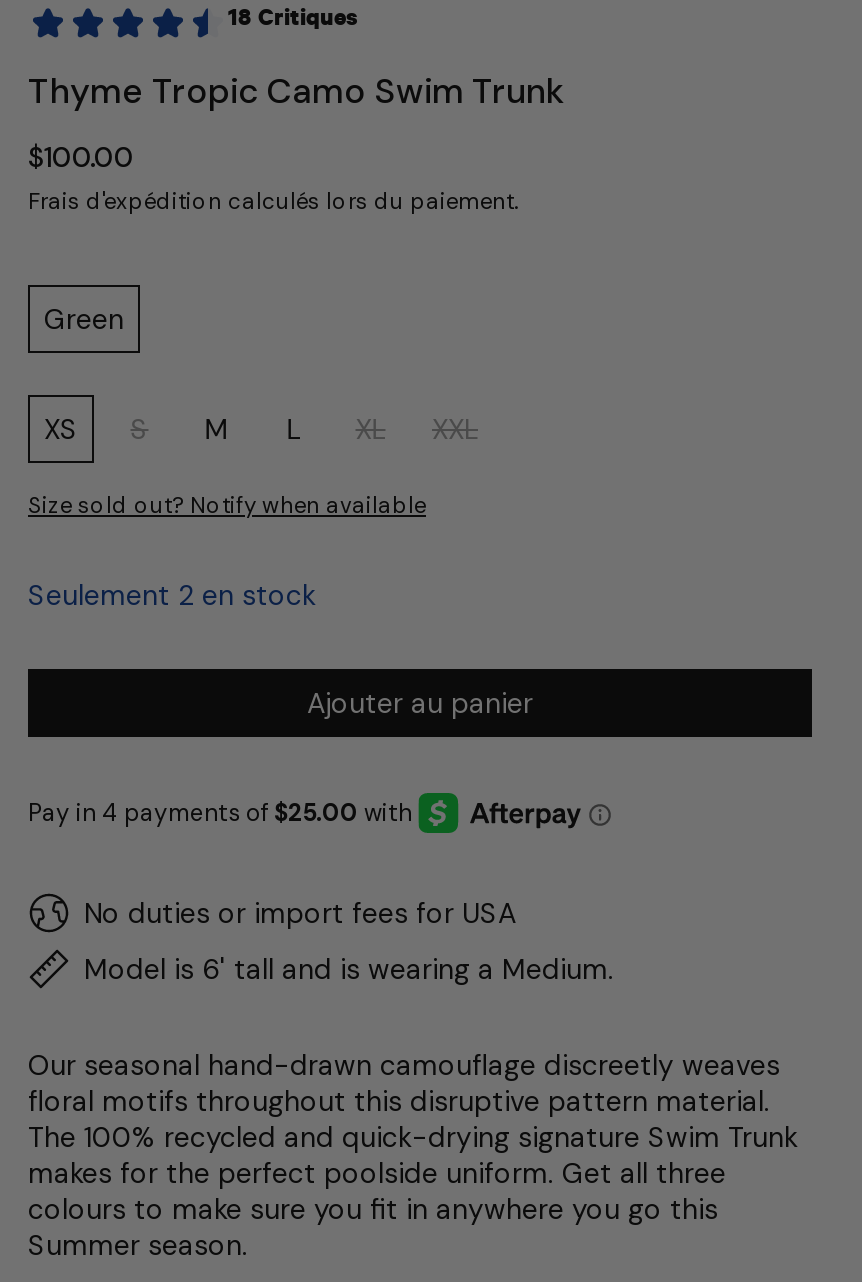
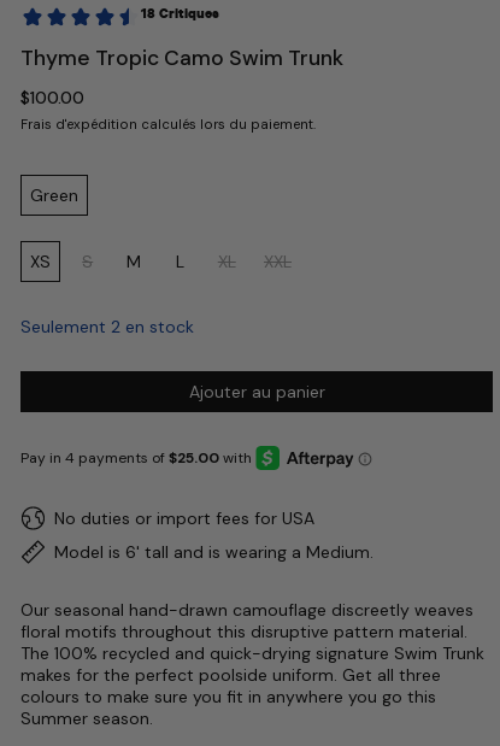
- Size sold out? Notify when available
